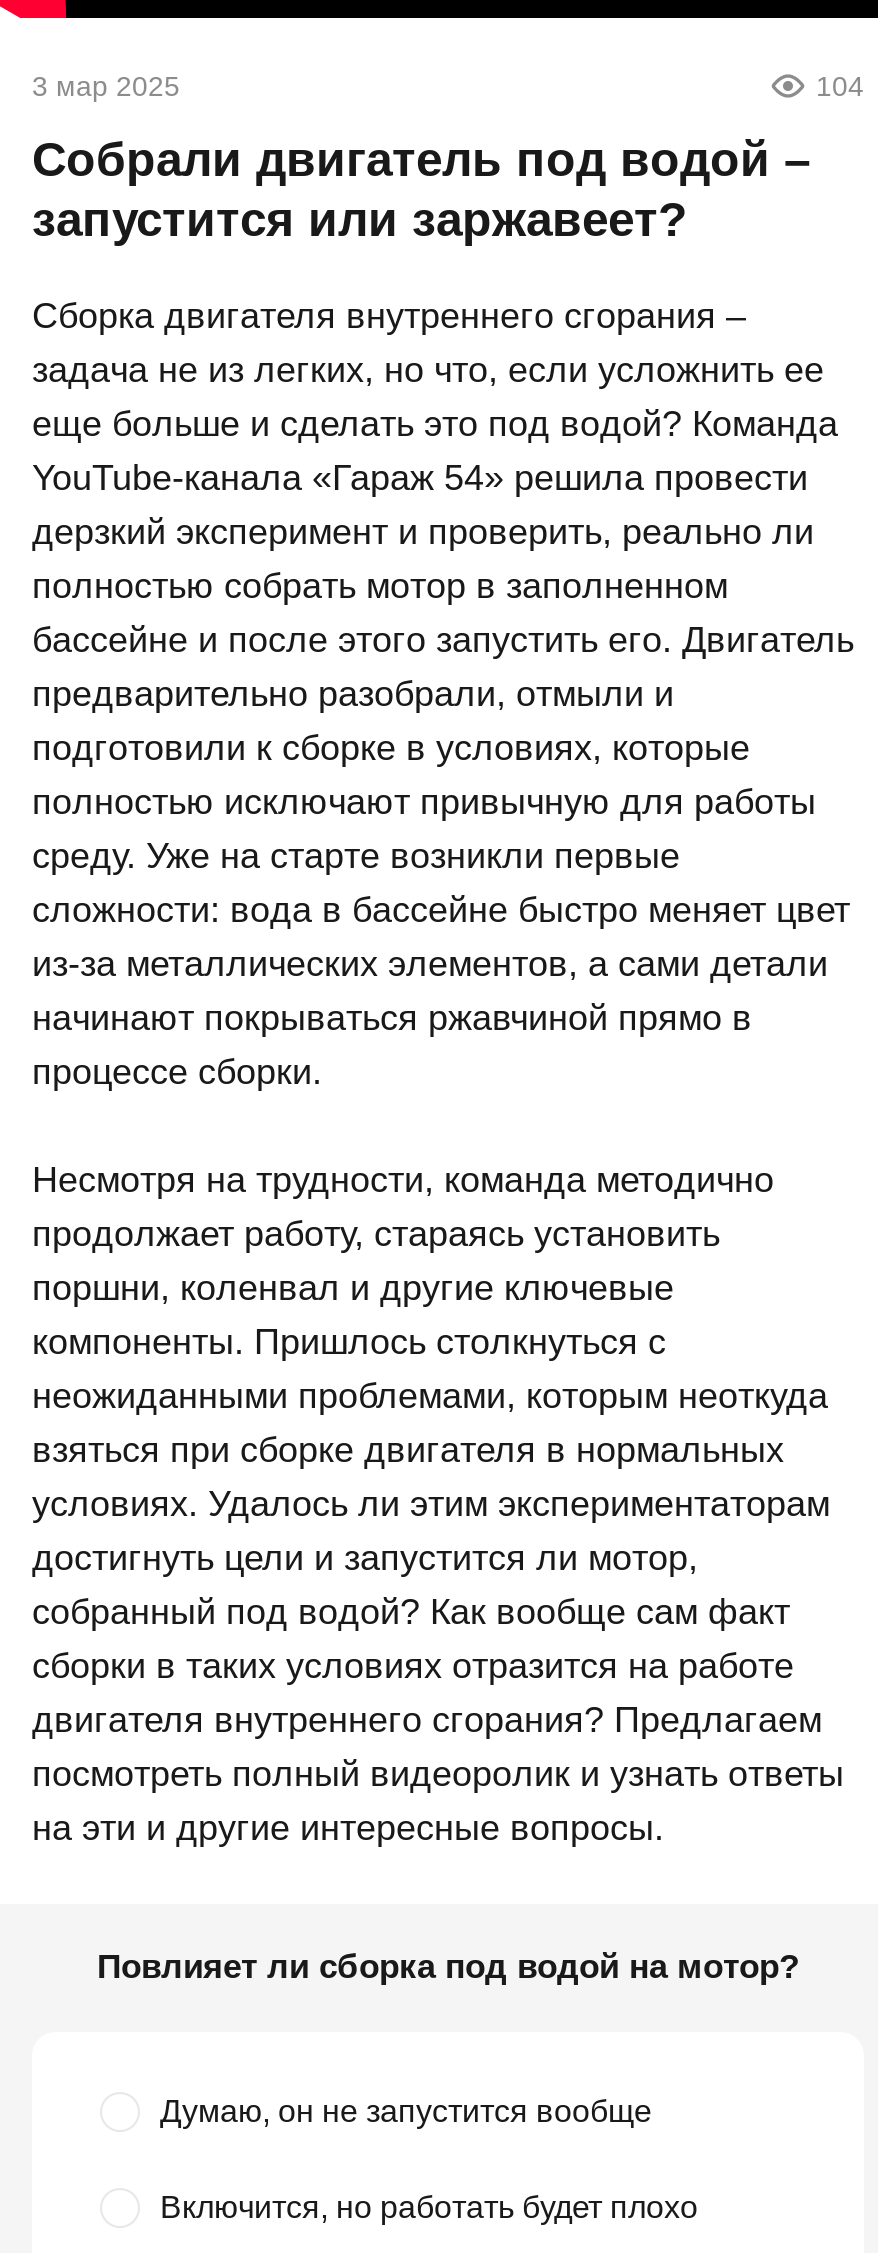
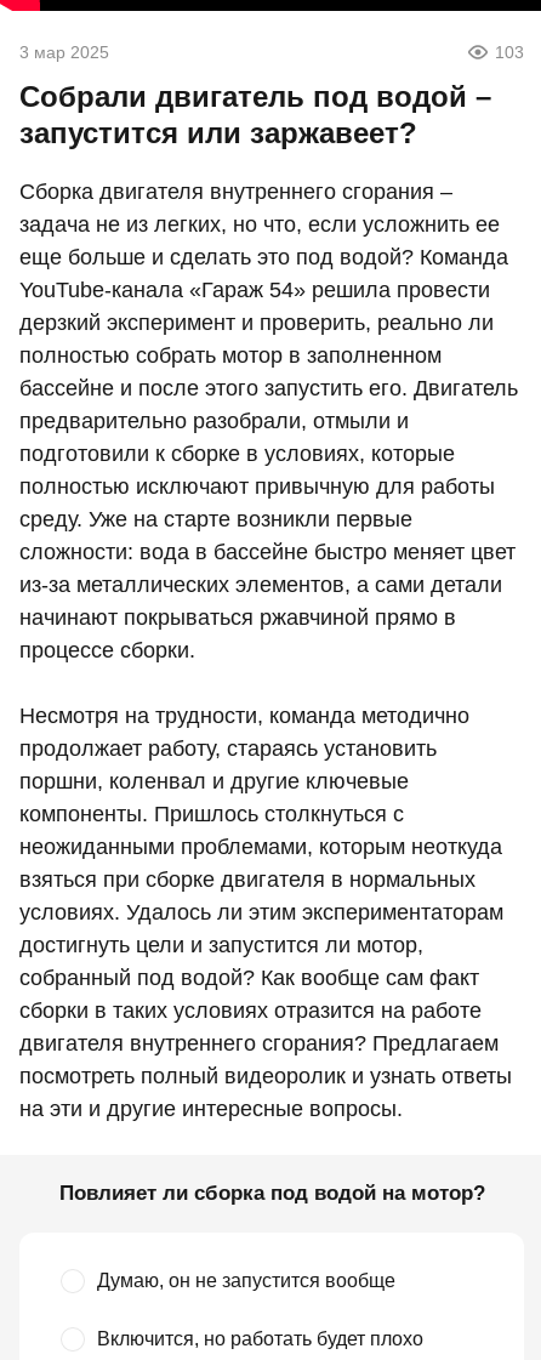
- 104
+ 103
